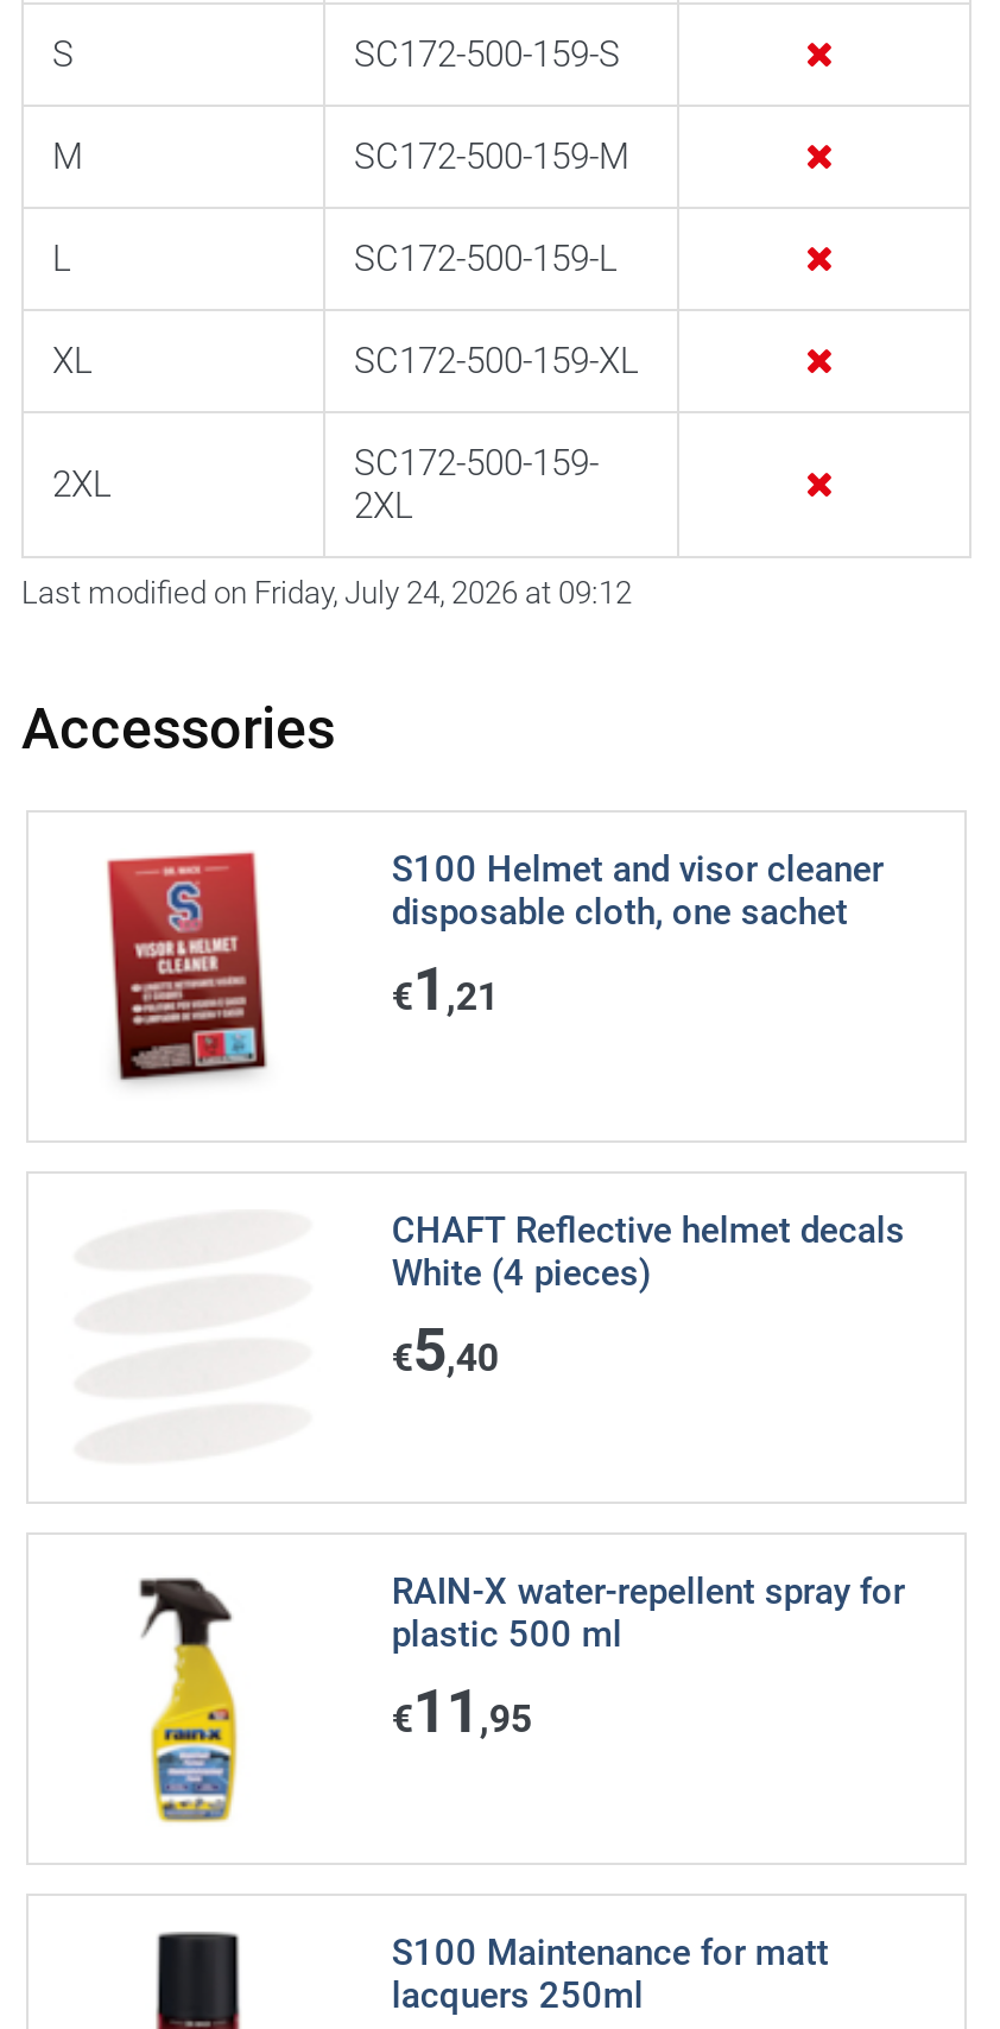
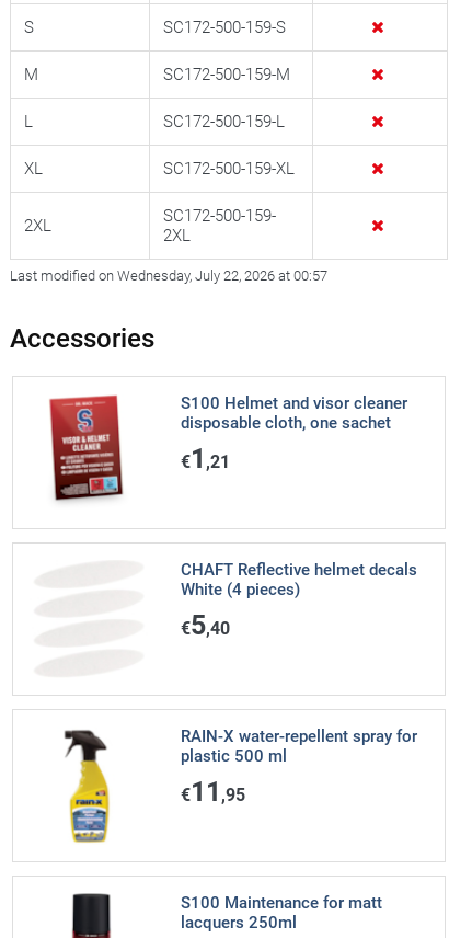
- Last modified on Friday, July 24, 2026 at 09:12
+ Last modified on Wednesday, July 22, 2026 at 00:57
